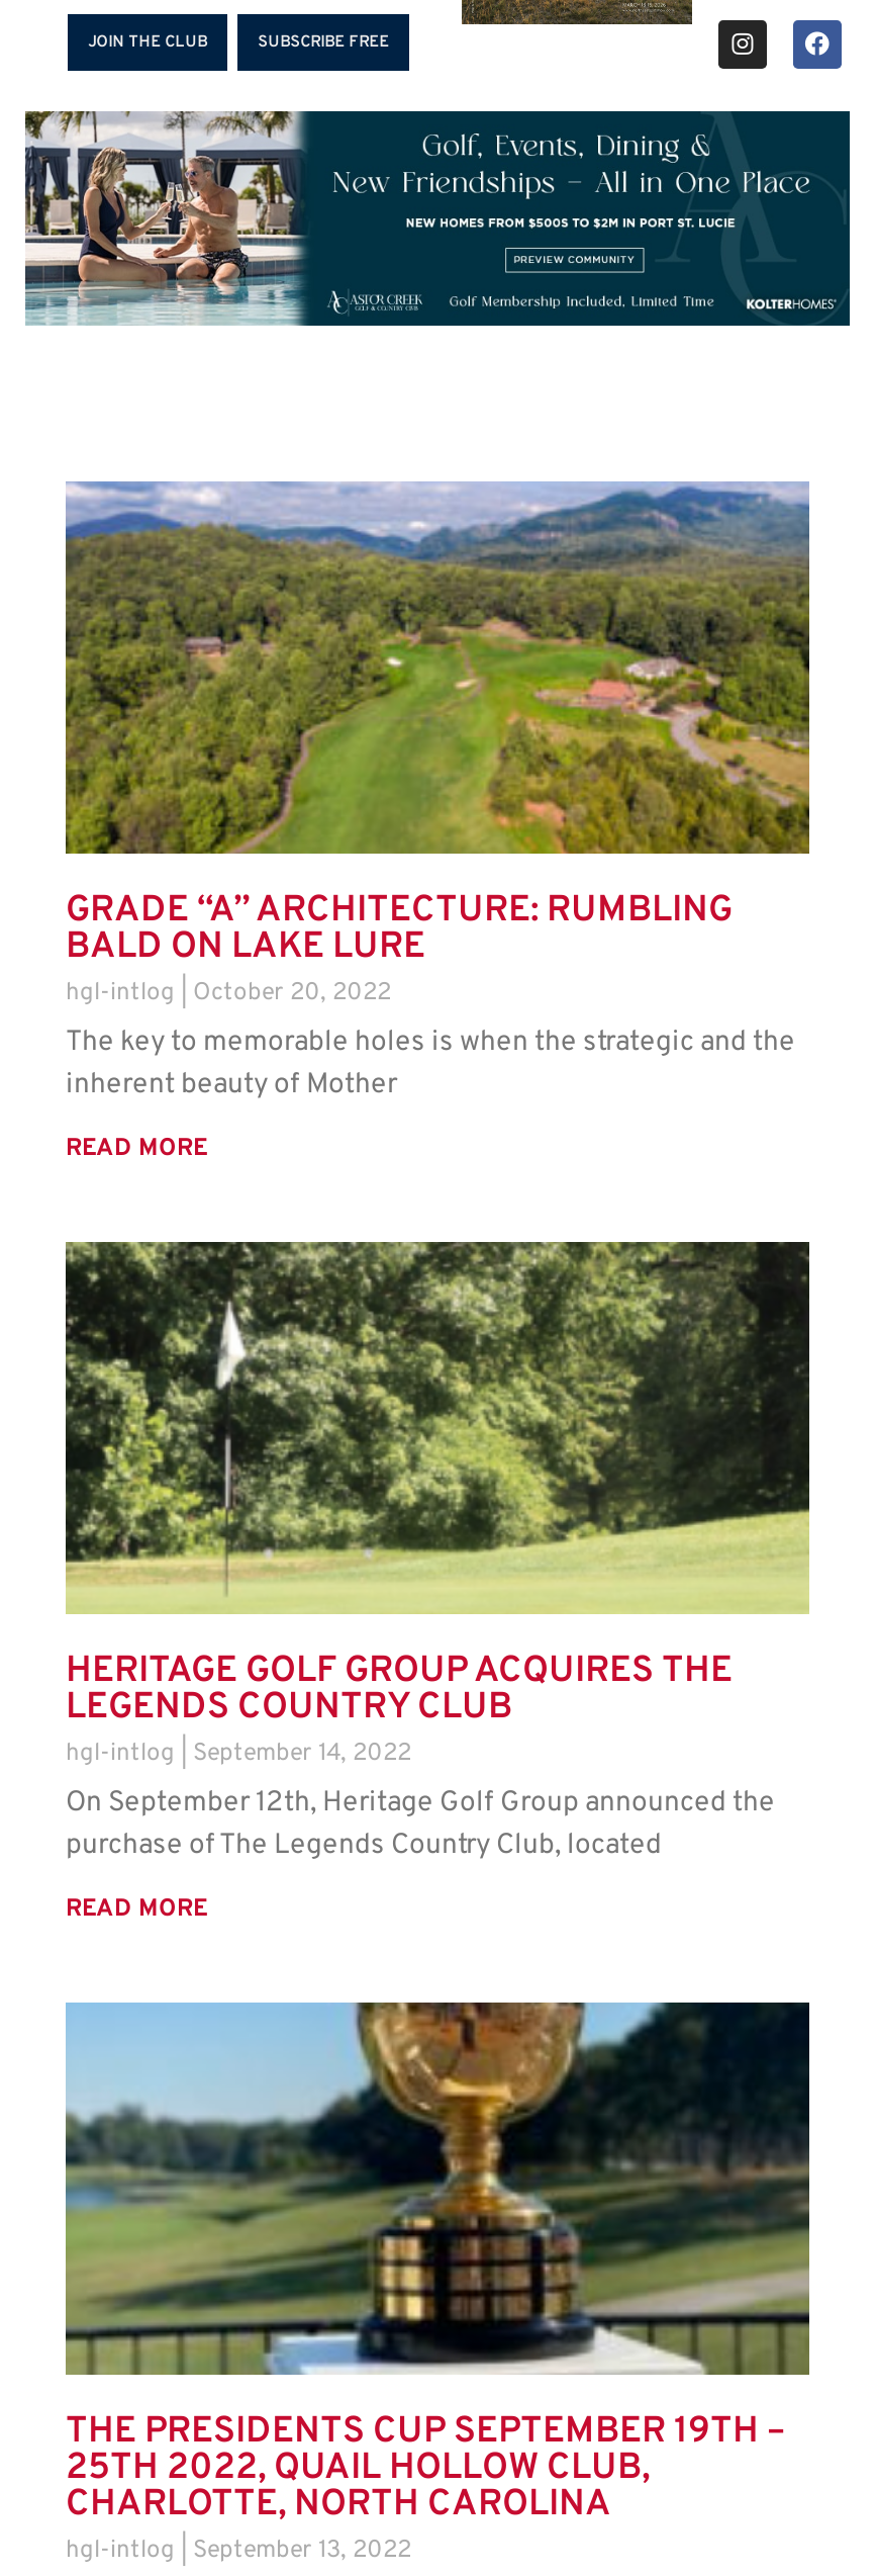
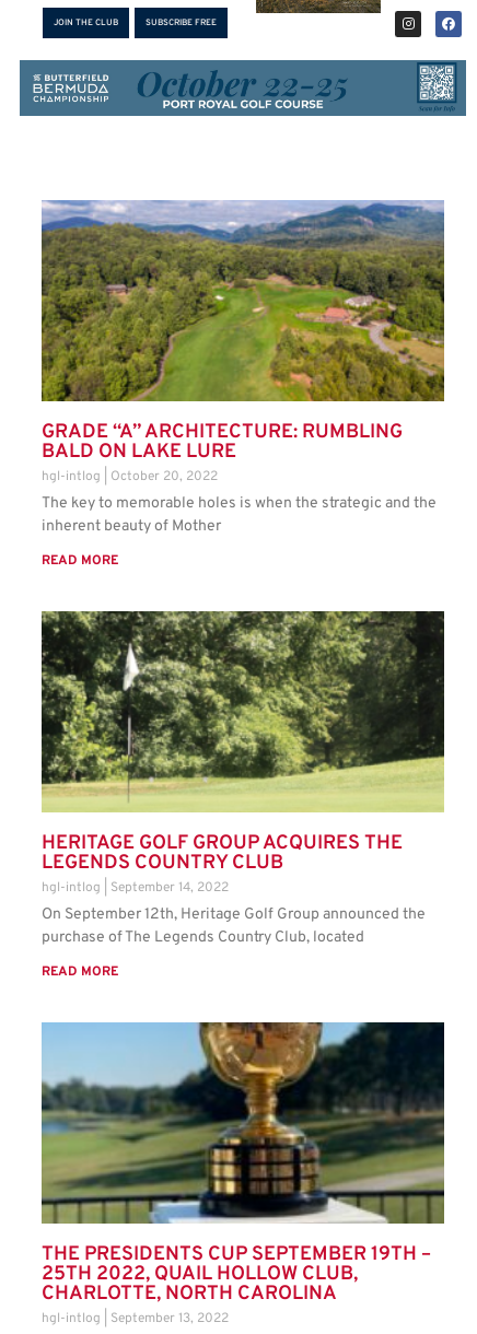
- [image]
+ [image]
